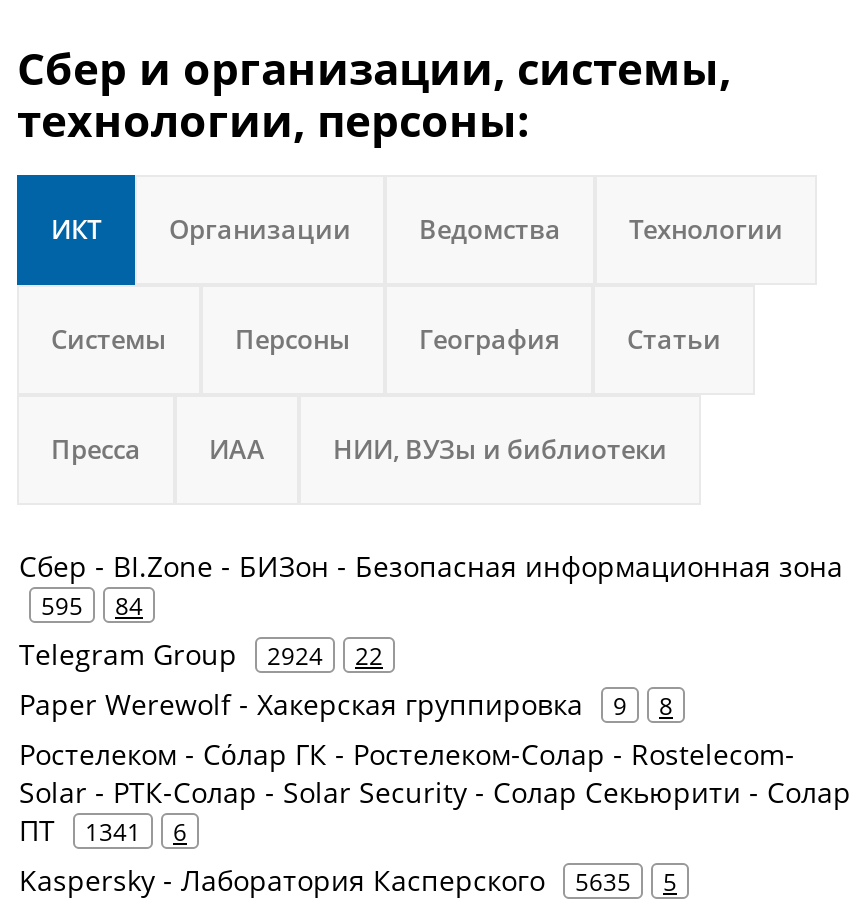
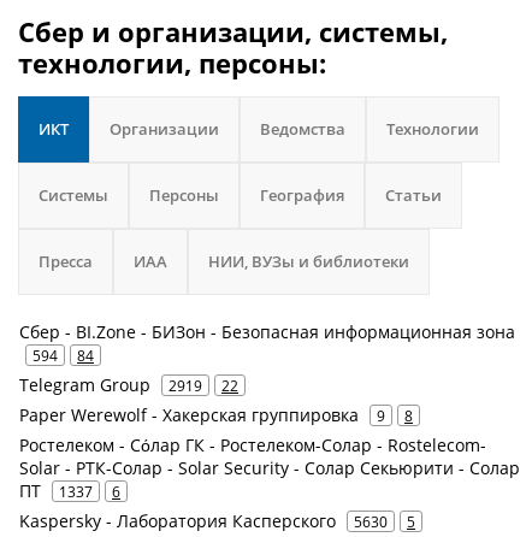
- 595 84
+ 594 84

- Telegram Group 2924 22
+ Telegram Group 2919 22

- ПТ 1341 6
+ ПТ 1337 6

- Kaspersky - Лаборатория Касперского 5635 5
+ Kaspersky - Лаборатория Касперского 5630 5
